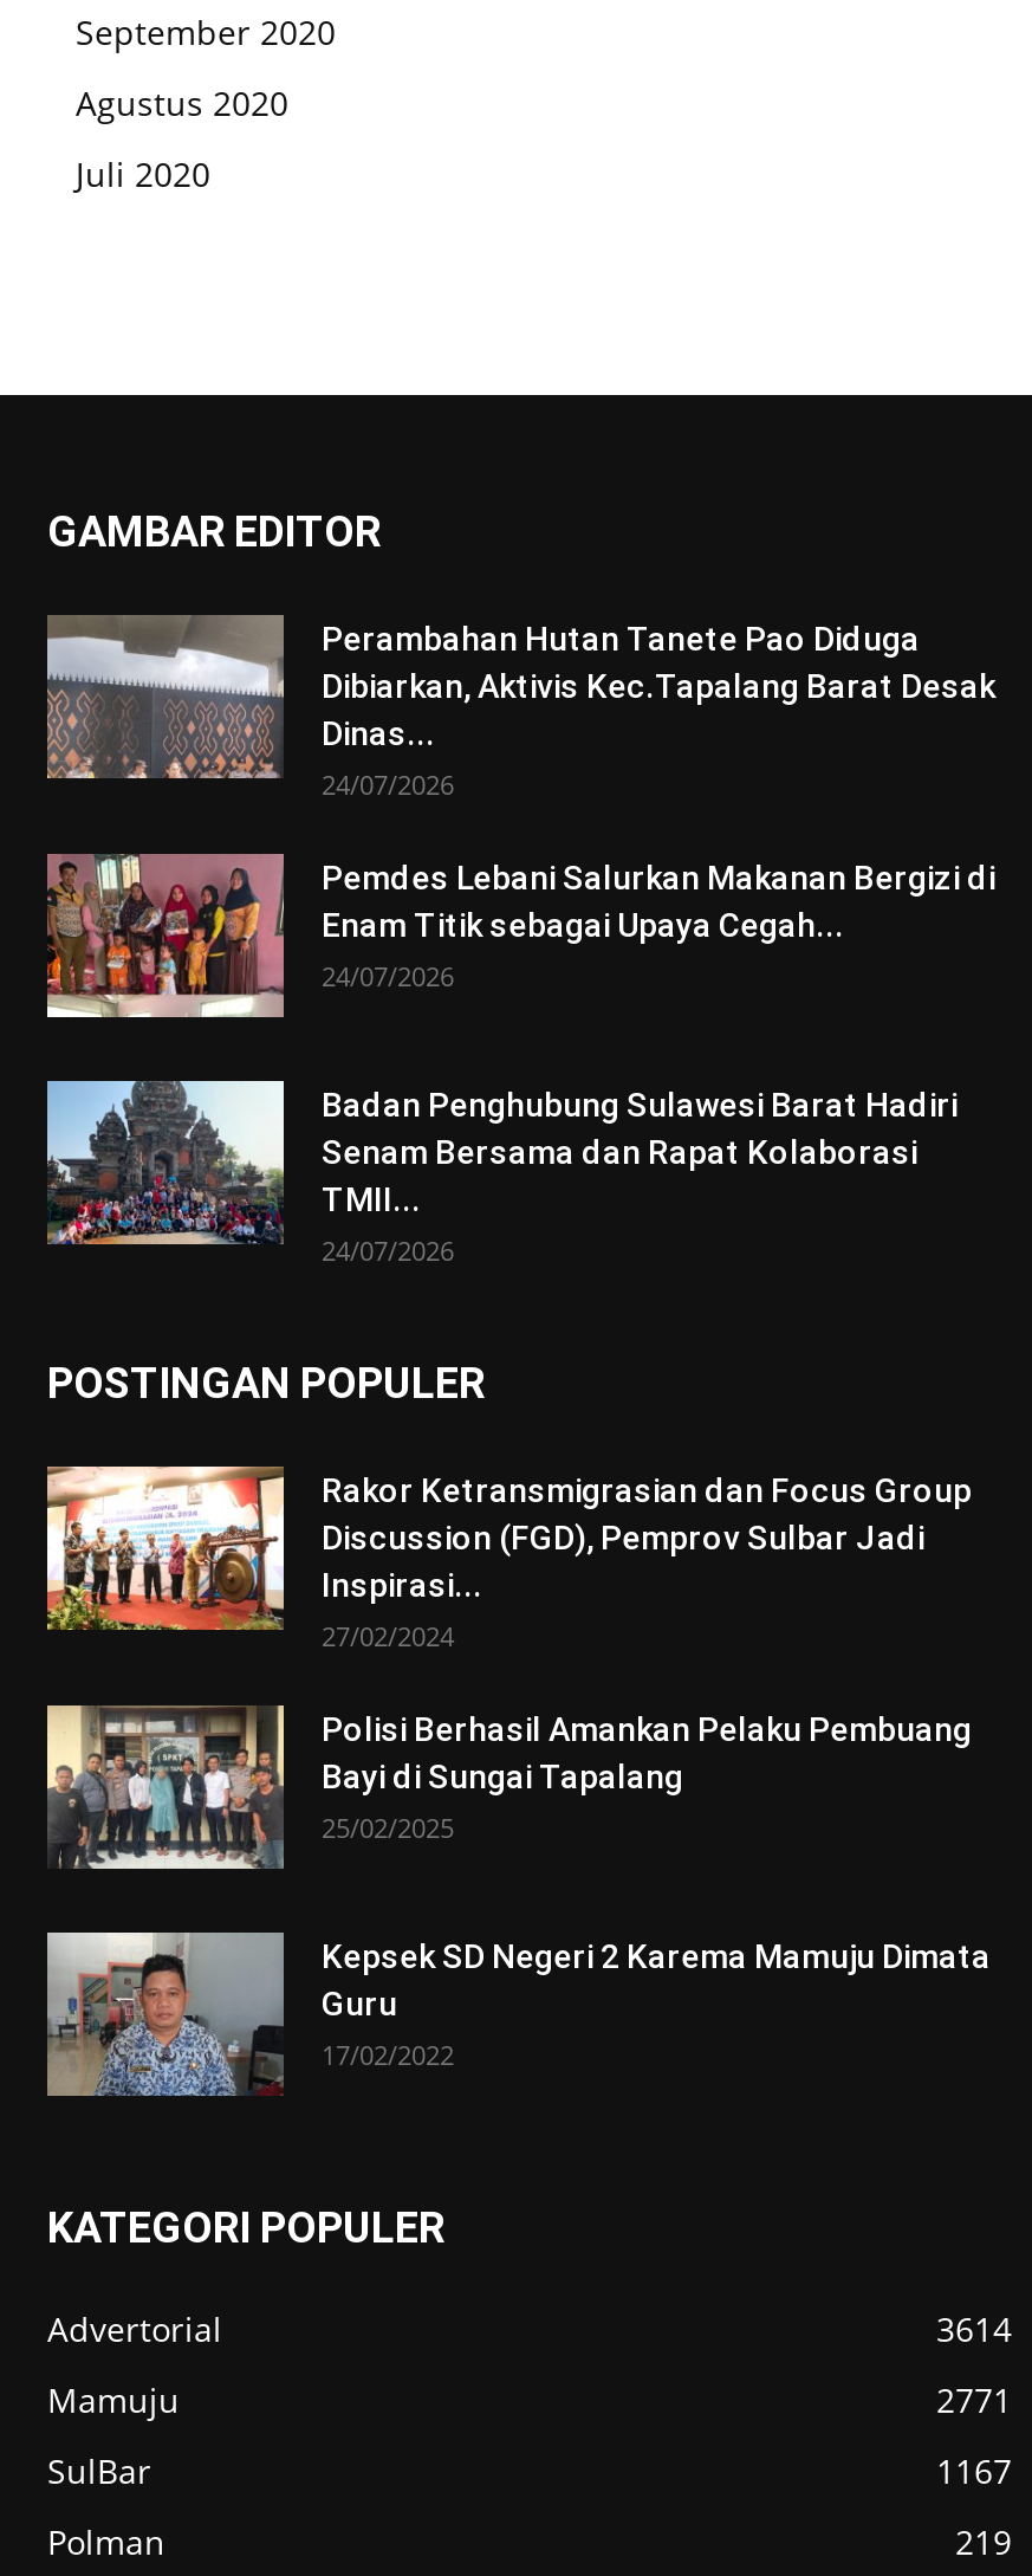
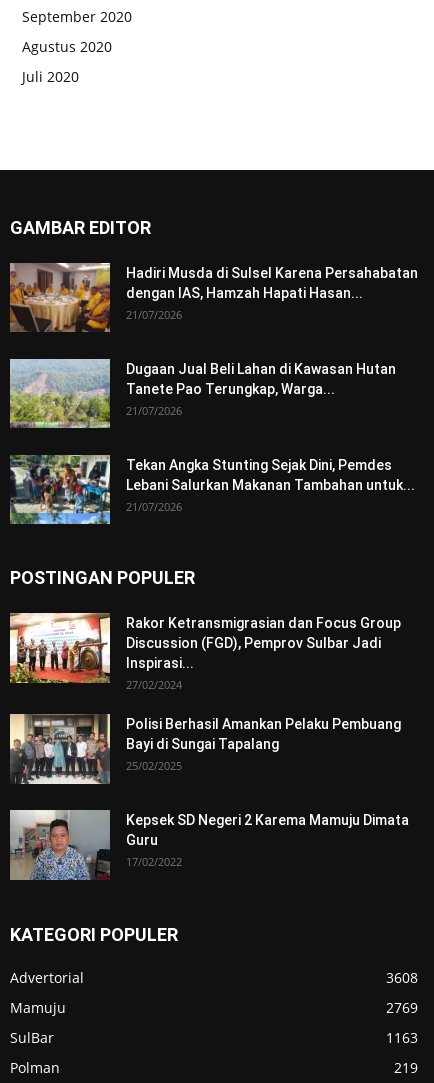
- [image]
- Perambahan Hutan Tanete Pao Diduga
- Dibiarkan, Aktivis Kec.Tapalang Barat Desak
- Dinas...
- 24/07/2026
+ [image]
+ Hadiri Musda di Sulsel Karena Persahabatan
+ dengan IAS, Hamzah Hapati Hasan...
+ 21/07/2026

- [image]
- Pemdes Lebani Salurkan Makanan Bergizi di
- Enam Titik sebagai Upaya Cegah...
- 24/07/2026
+ [image]
+ Dugaan Jual Beli Lahan di Kawasan Hutan
+ Tanete Pao Terungkap, Warga...
+ 21/07/2026

- [image]
- Badan Penghubung Sulawesi Barat Hadiri
- Senam Bersama dan Rapat Kolaborasi
- TMII...
- 24/07/2026
+ [image]
+ Tekan Angka Stunting Sejak Dini, Pemdes
+ Lebani Salurkan Makanan Tambahan untuk...
+ 21/07/2026

- 3614
+ 3608

- 2771
+ 2769

- 1167
+ 1163
